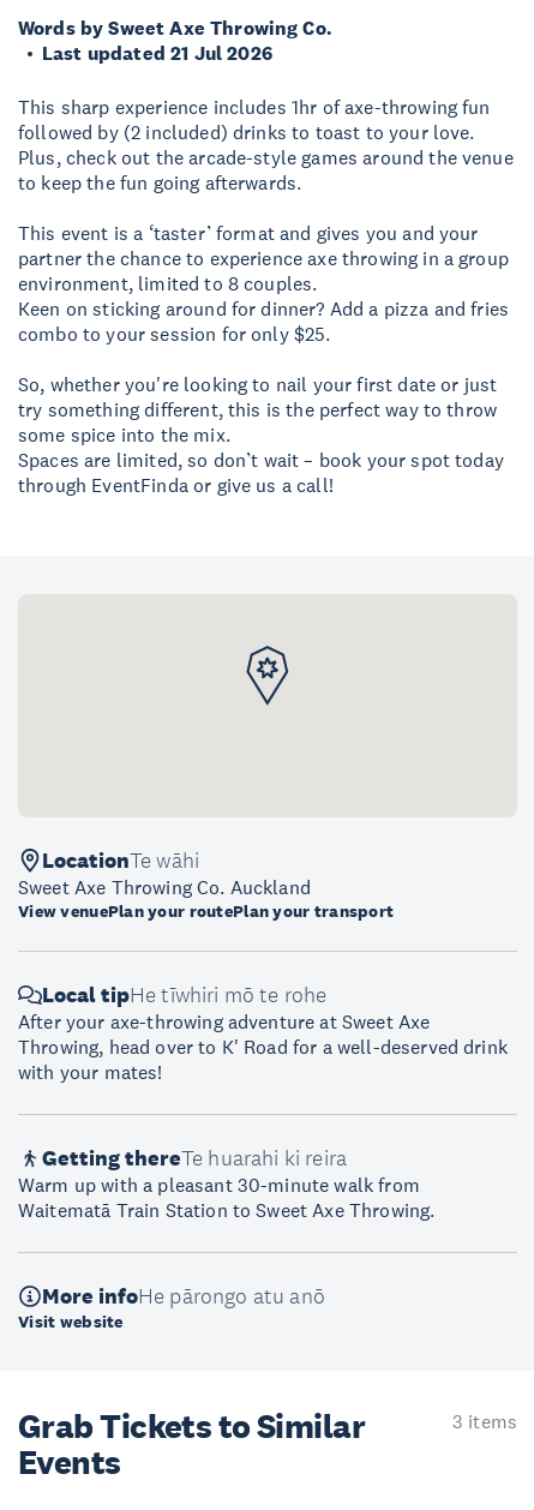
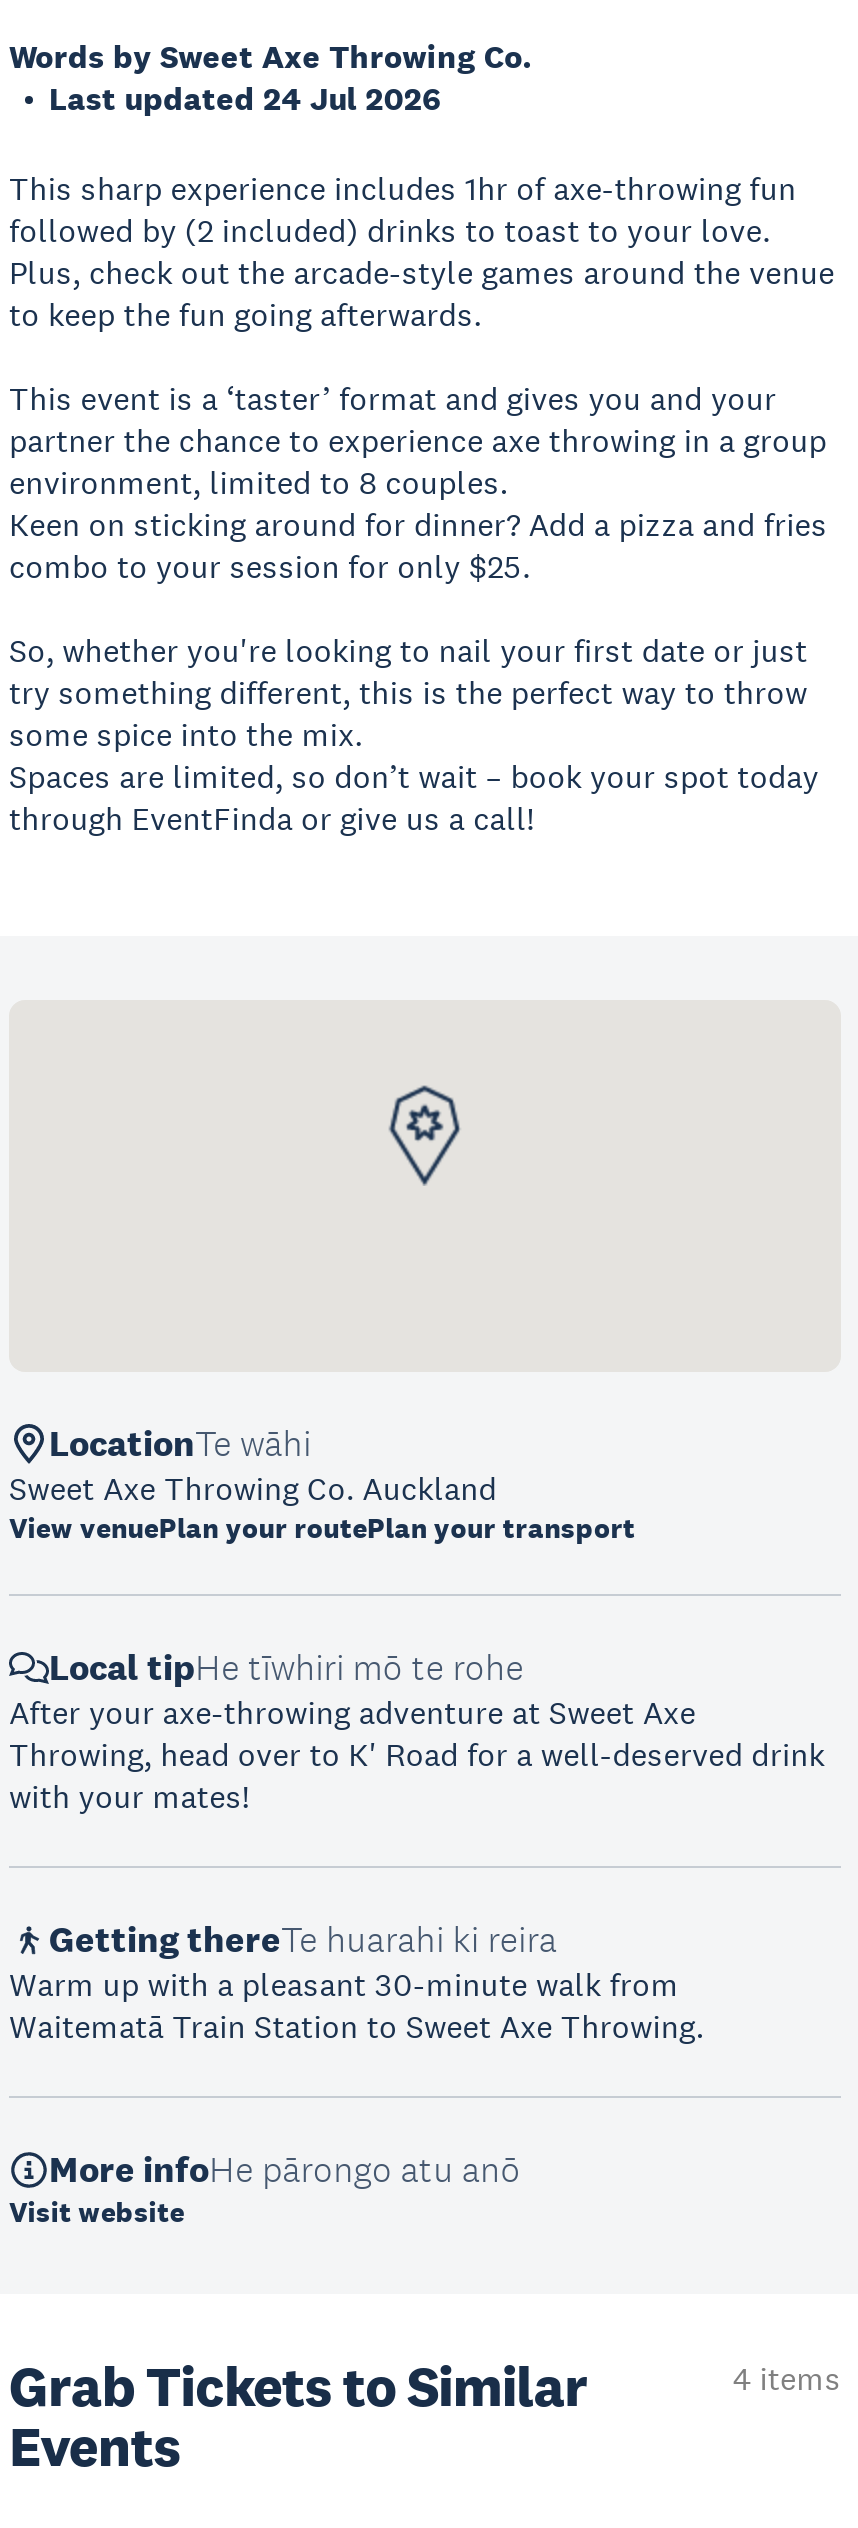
- Last updated 21 Jul 2026
+ Last updated 24 Jul 2026

- 3 items
+ 4 items
